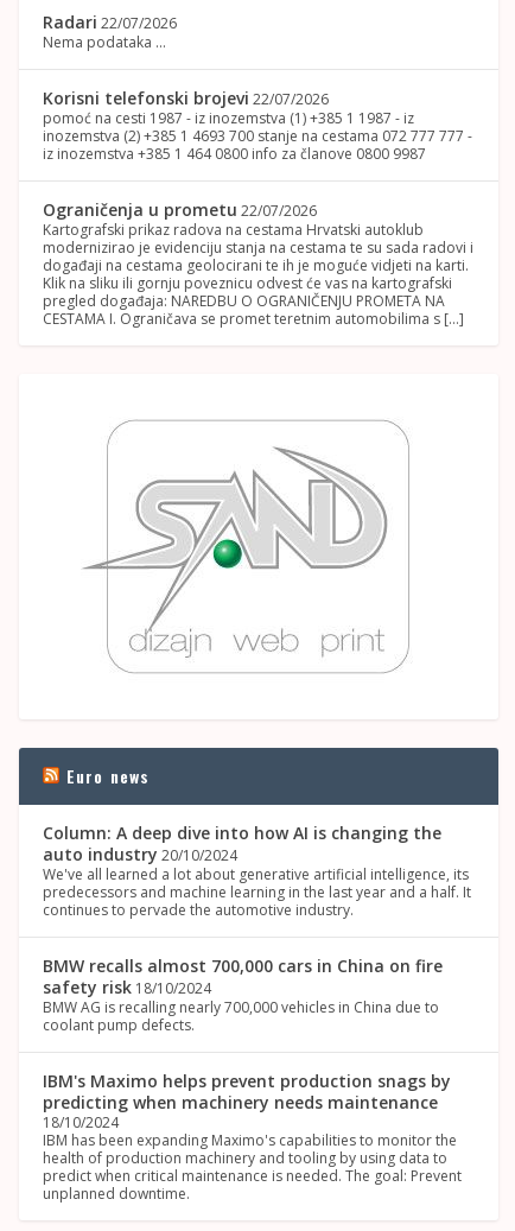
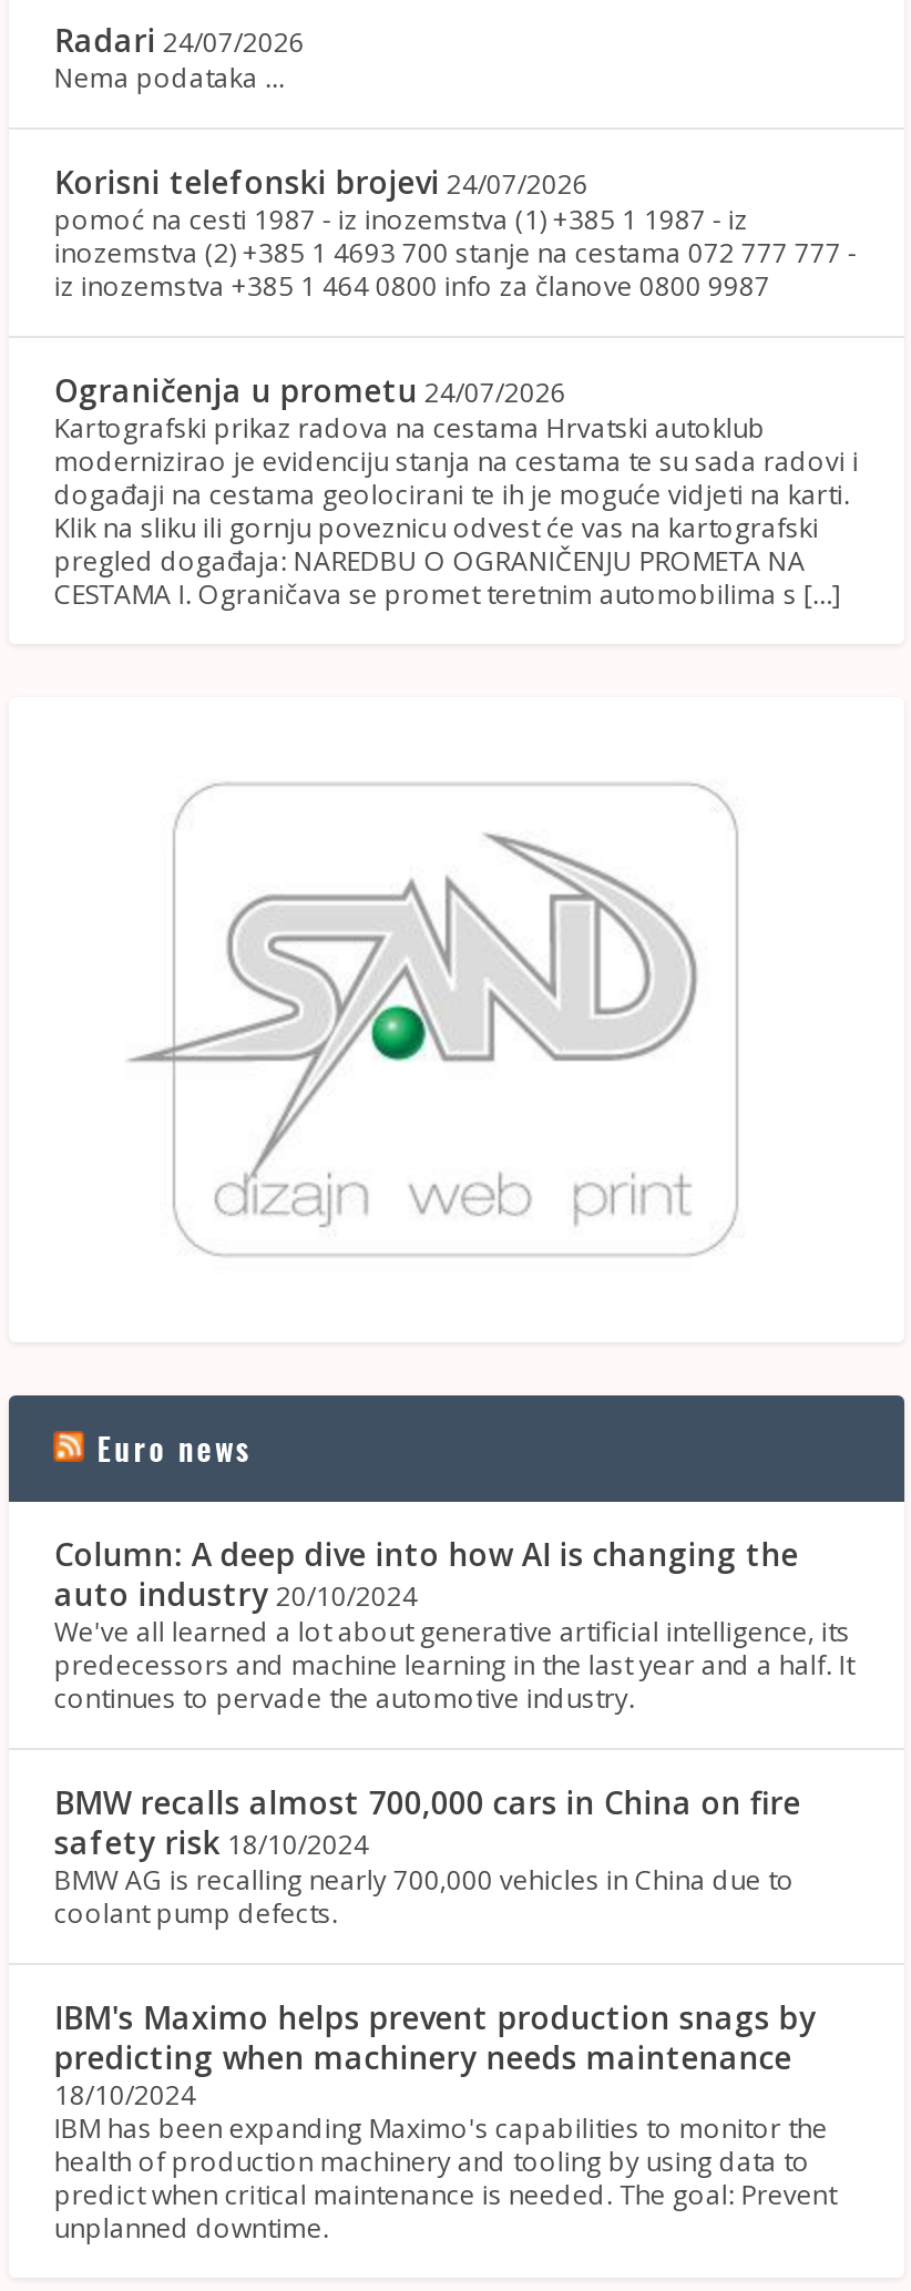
- Radari 22/07/2026
+ Radari 24/07/2026

- Korisni telefonski brojevi 22/07/2026
+ Korisni telefonski brojevi 24/07/2026

- Ograničenja u prometu 22/07/2026
+ Ograničenja u prometu 24/07/2026
